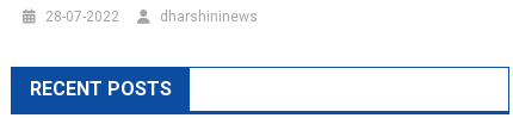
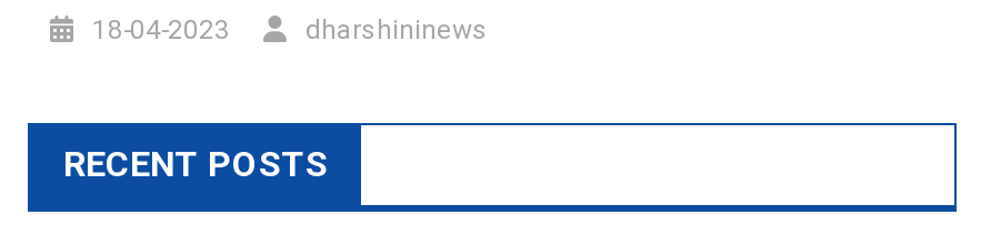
- 28-07-2022
+ 18-04-2023
